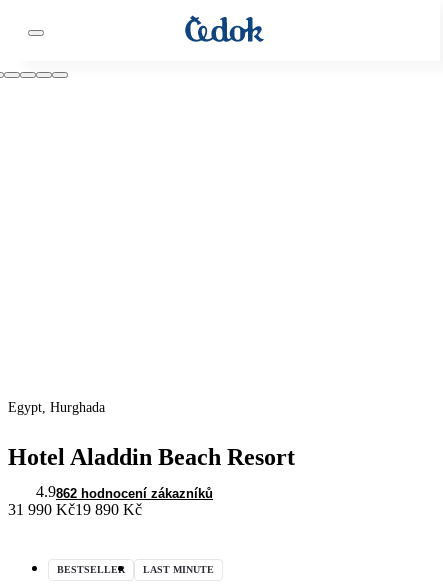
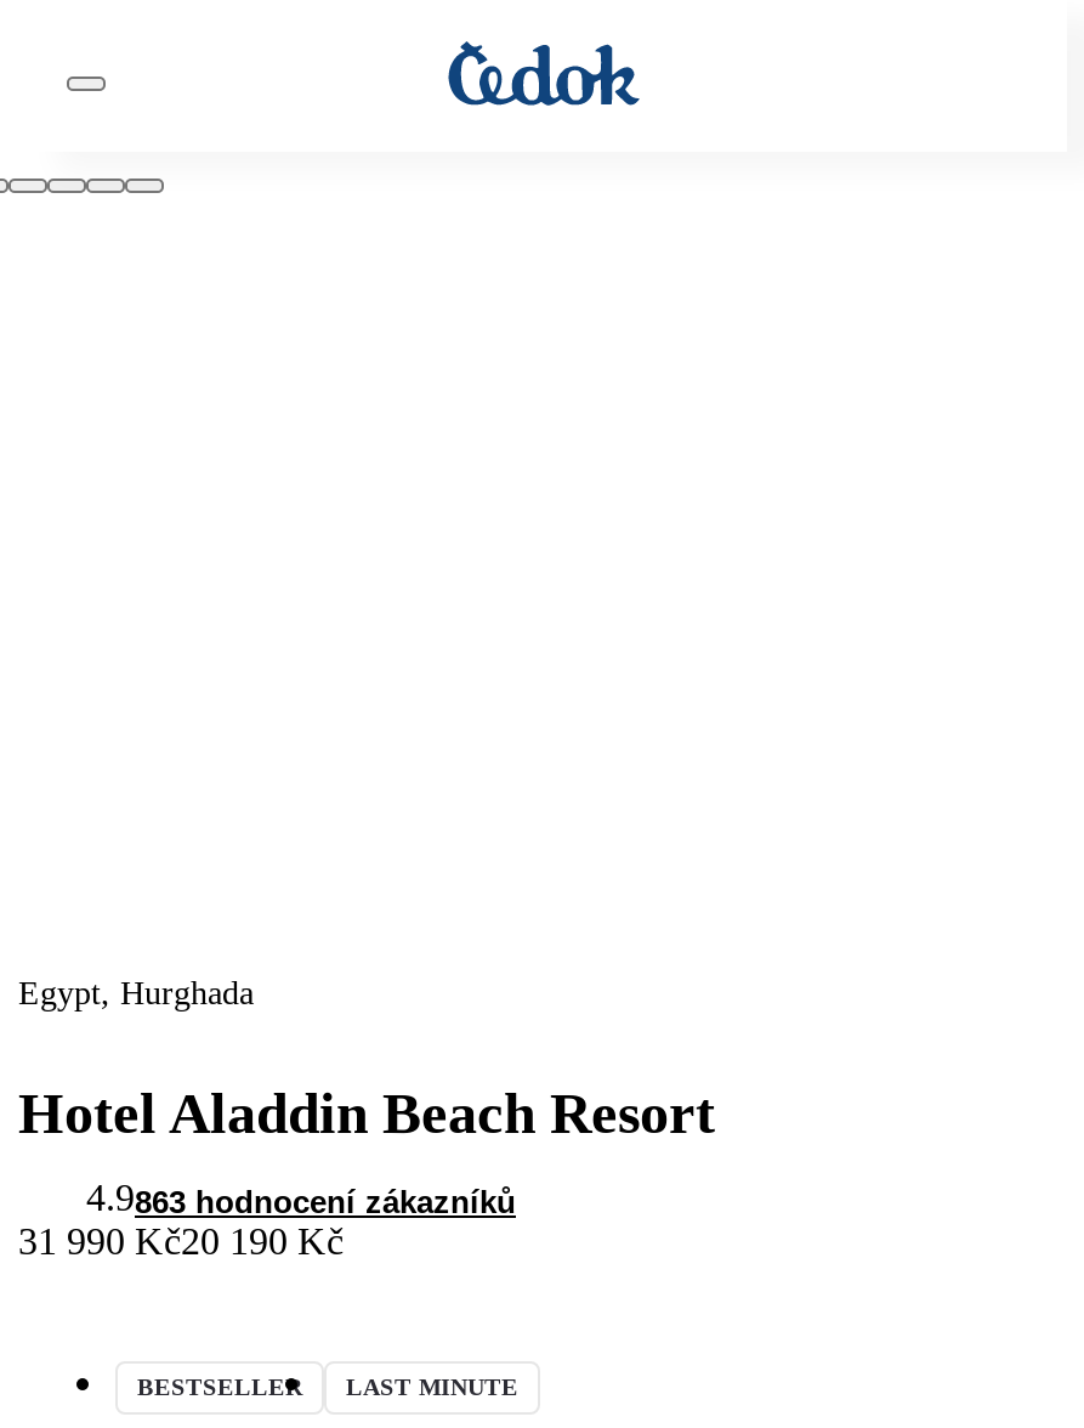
- 4.9862 hodnocení zákazníků
+ 4.9863 hodnocení zákazníků

- 31 990 Kč19 890 Kč
+ 31 990 Kč20 190 Kč
